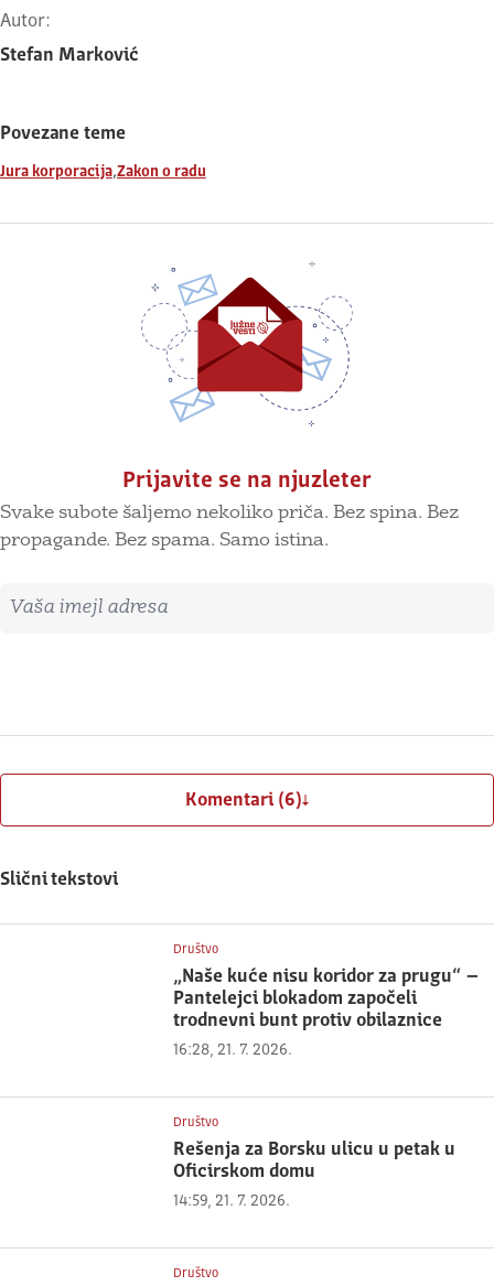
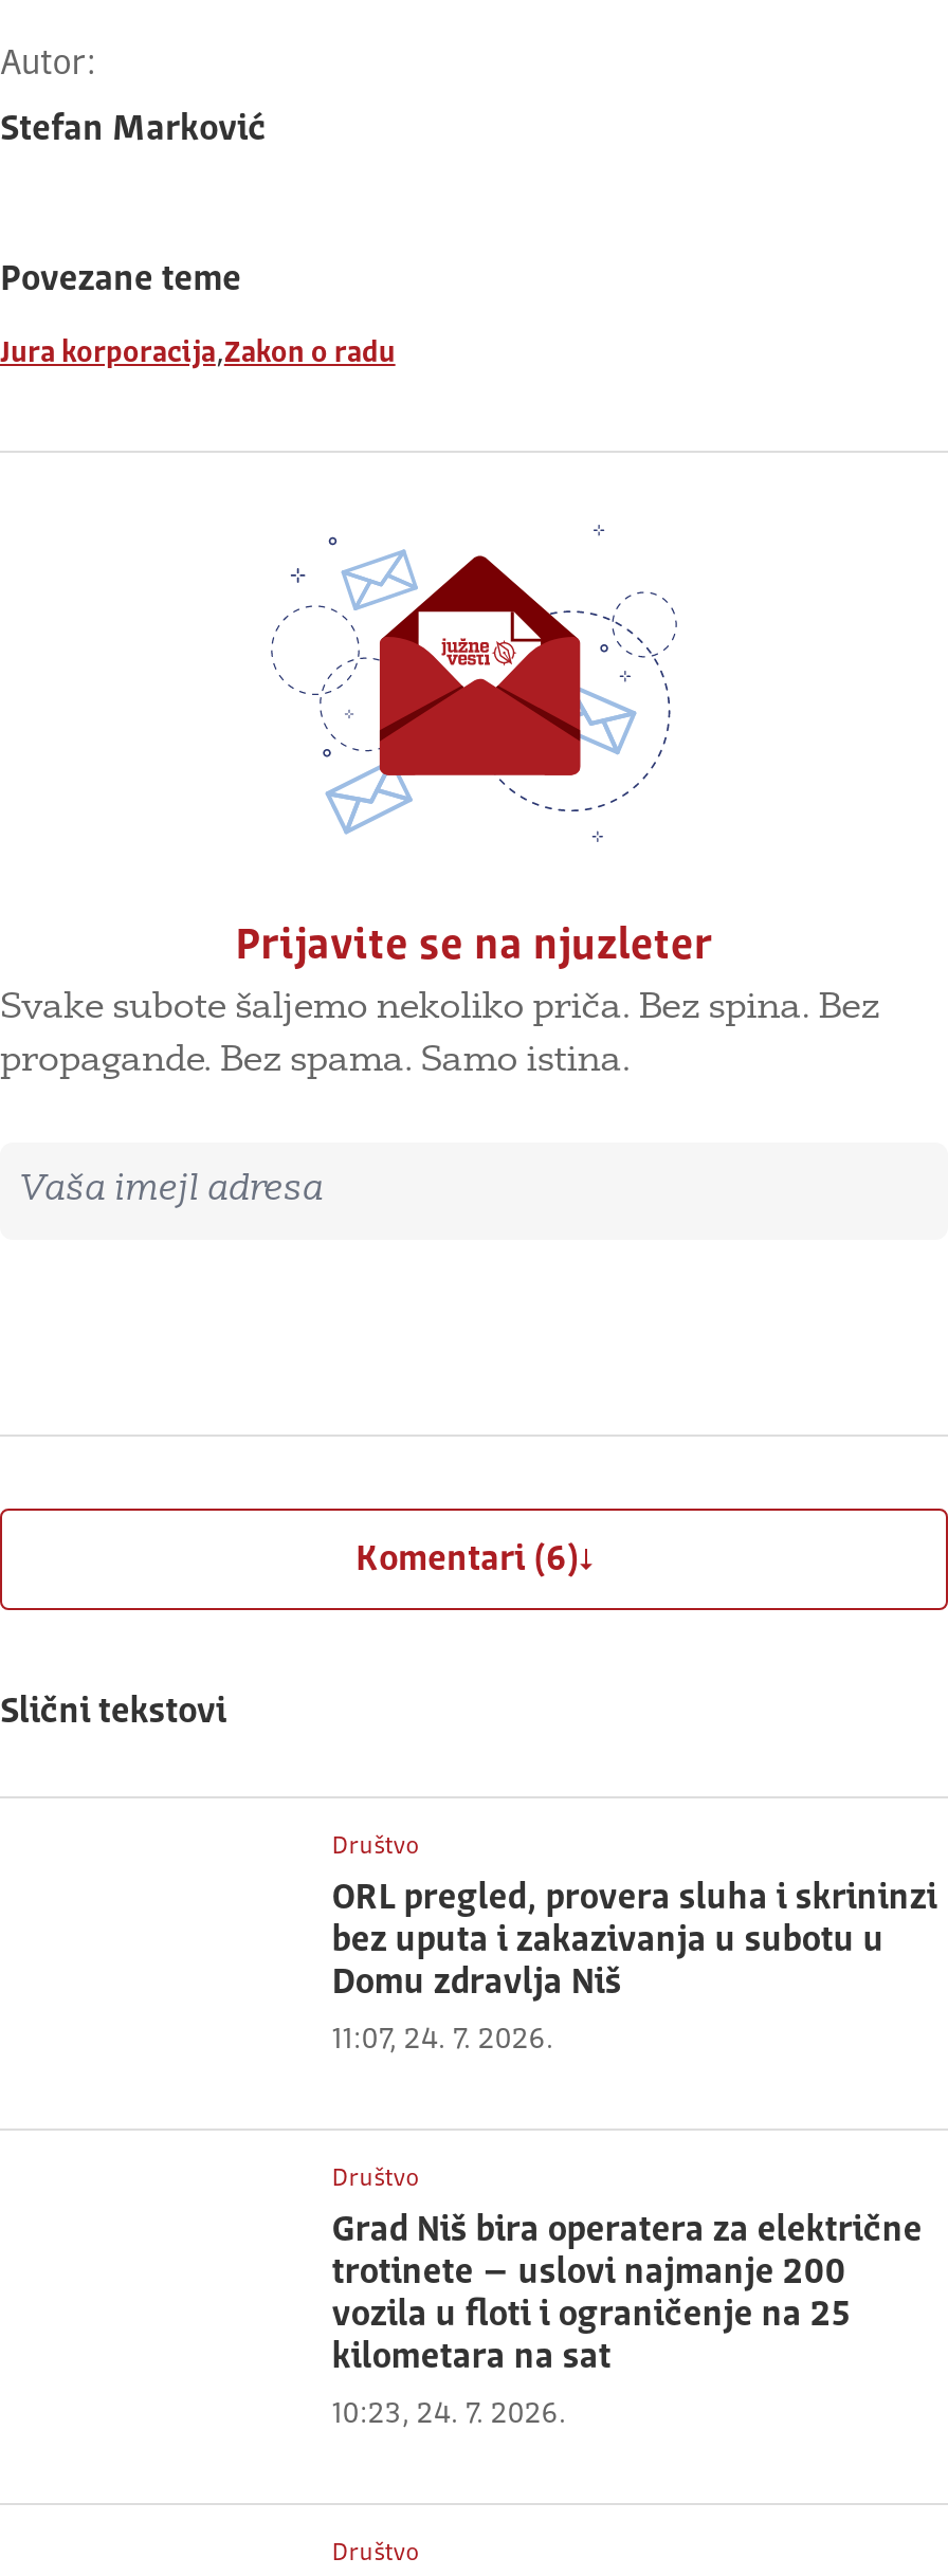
- „Naše kuće nisu koridor za prugu“ –
- Pantelejci blokadom započeli
- trodnevni bunt protiv obilaznice
+ ORL pregled, provera sluha i skrininzi
+ bez uputa i zakazivanja u subotu u
+ Domu zdravlja Niš

- 16:28, 21. 7. 2026.
+ 11:07, 24. 7. 2026.

- Rešenja za Borsku ulicu u petak u
- Oficirskom domu
+ Grad Niš bira operatera za električne
+ trotinete – uslovi najmanje 200
+ vozila u floti i ograničenje na 25
+ kilometara na sat

- 14:59, 21. 7. 2026.
+ 10:23, 24. 7. 2026.
